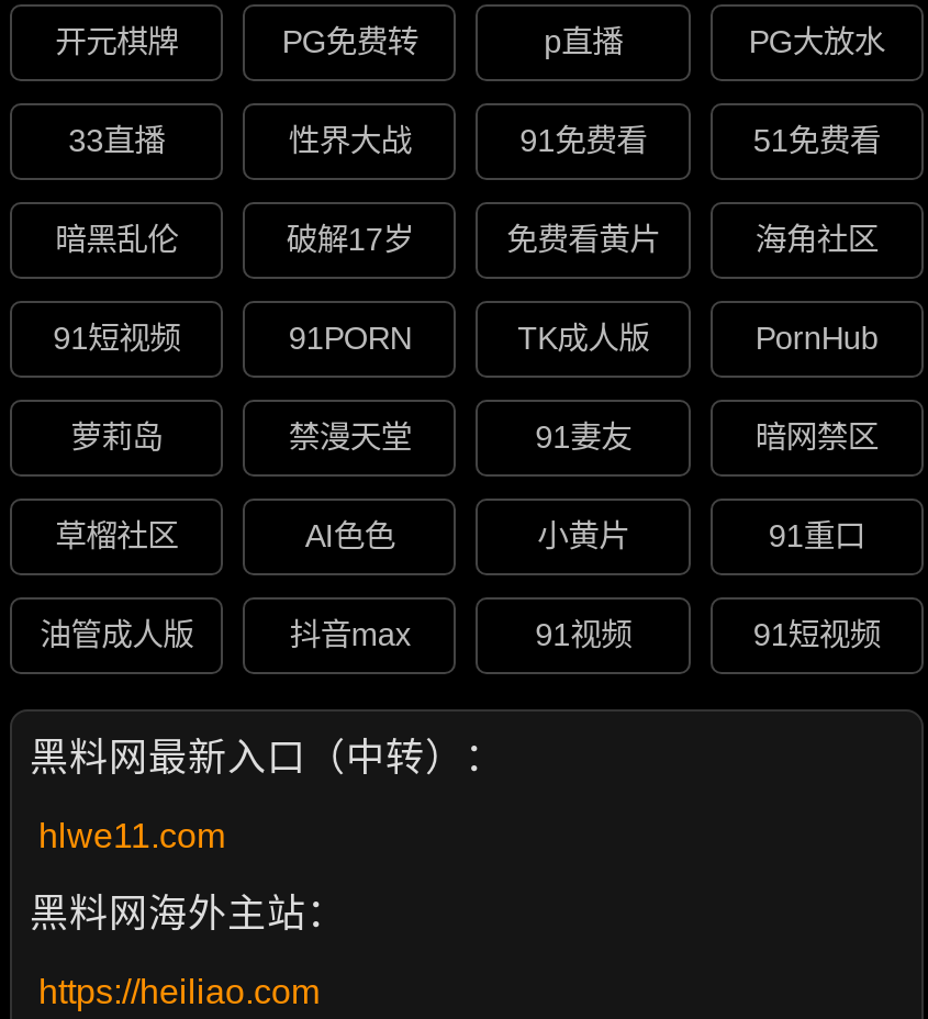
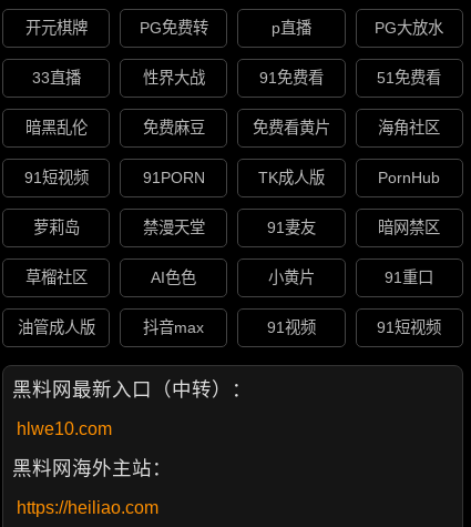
- 破解17岁
+ 免费麻豆

- hlwe11.com
+ hlwe10.com
